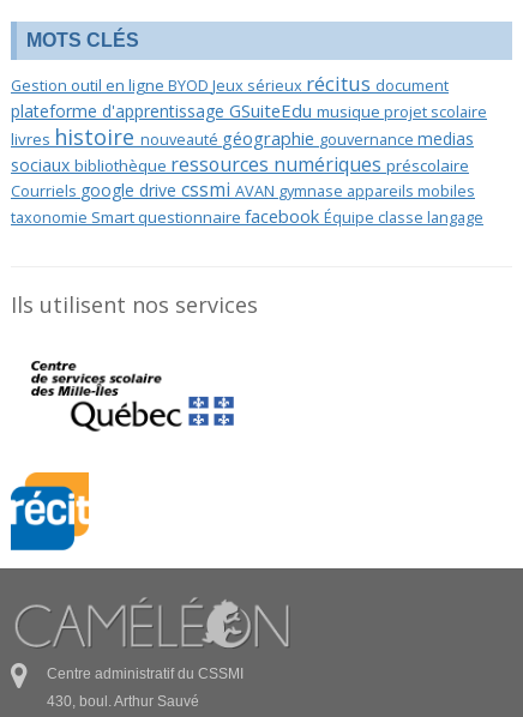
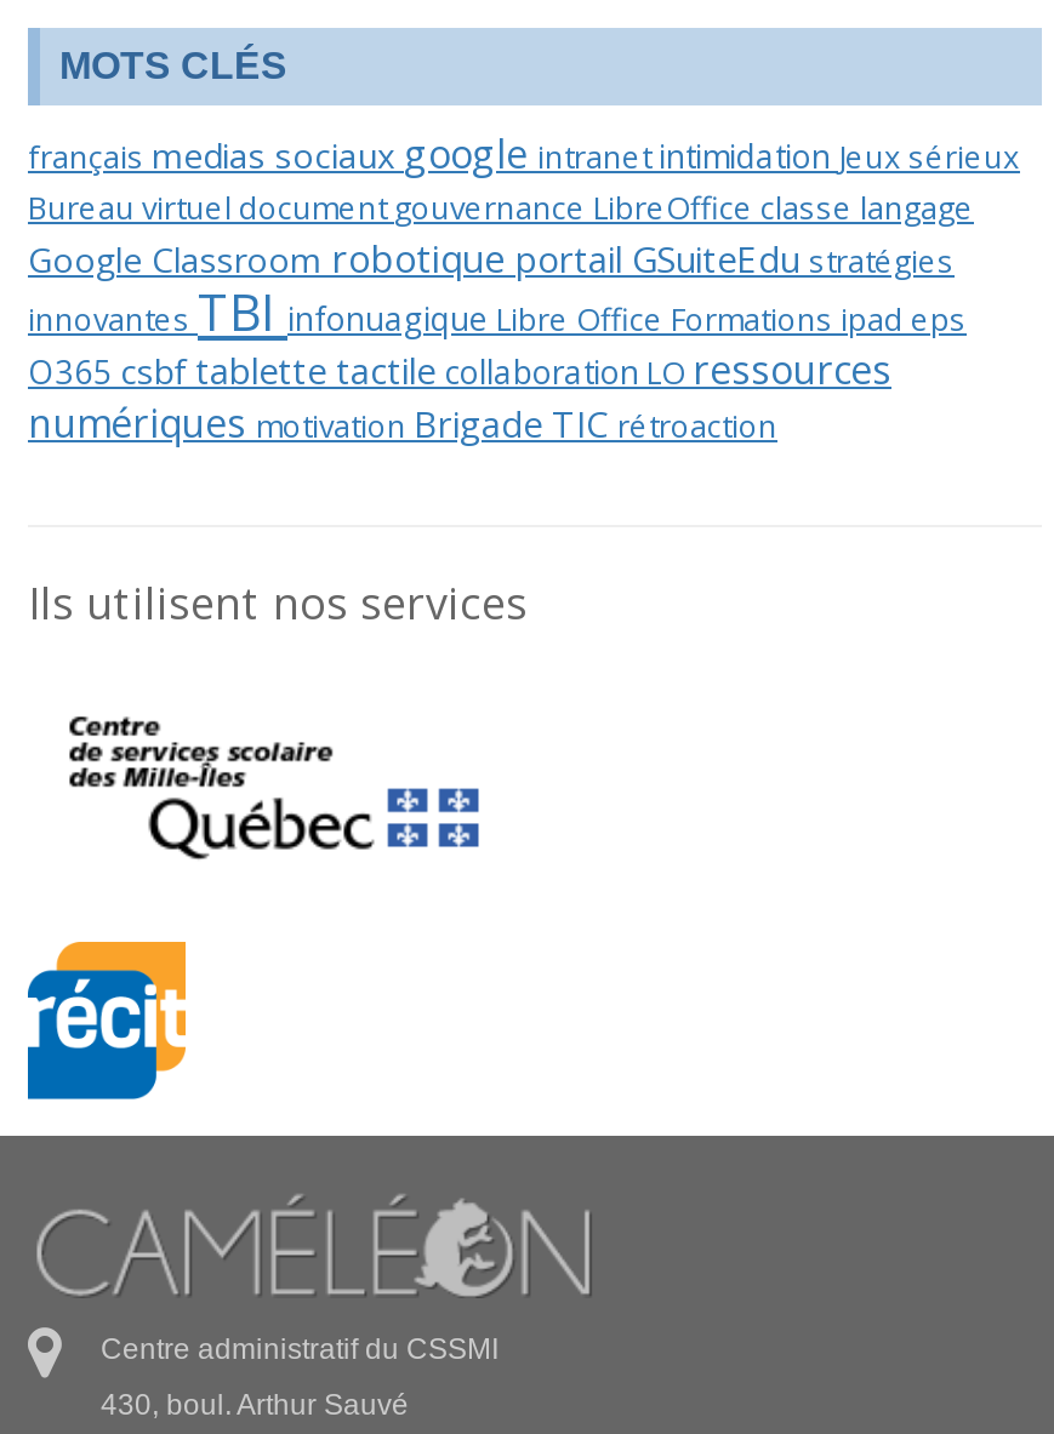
- Gestion outil en ligne BYOD Jeux sérieux récitus document
- plateforme d'apprentissage GSuiteEdu musique projet scolaire
- livres histoirenouveauté géographie gouvernance medias
- sociaux bibliothèque ressources numériques préscolaire
- Courriels google drive cssmi AVAN gymnase appareils mobiles
- taxonomie Smart questionnaire facebook Équipe classe langage
+ français medias sociaux google intranetintimidation Jeux sérieux
+ Bureau virtuel document gouvernance LibreOffice classe langage
+ Google Classroom robotique portail GSuiteEdu stratégies
+ innovantesTBIinfonuagiqueLibre OfficeFormationsipadeps
+ O365 csbf tablette tactile collaboration LO ressources
+ numériques motivation Brigade TIC rétroaction
